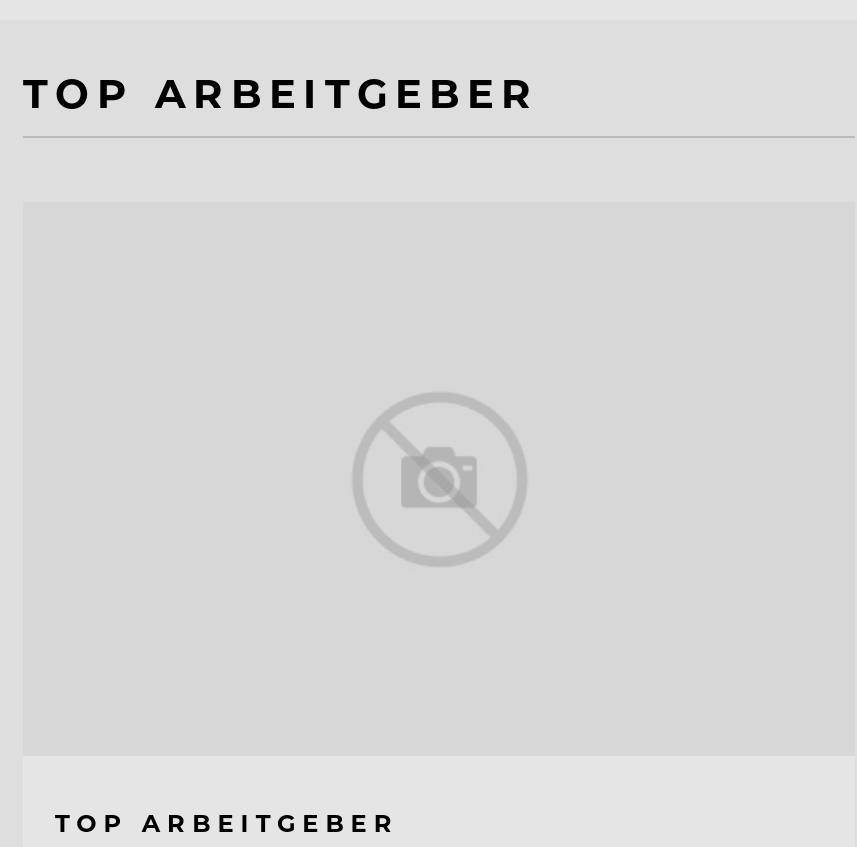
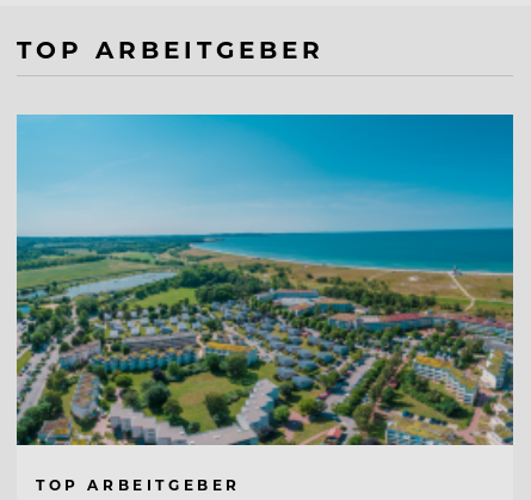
+ [image]
